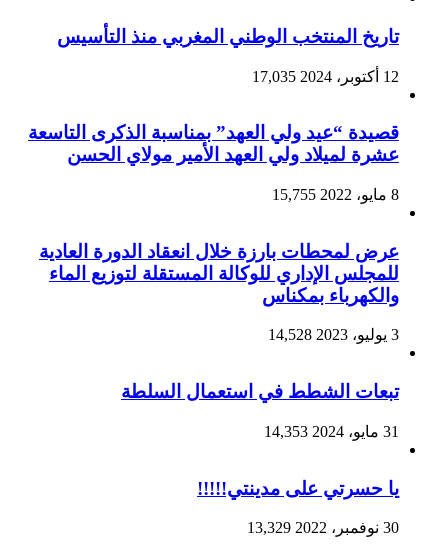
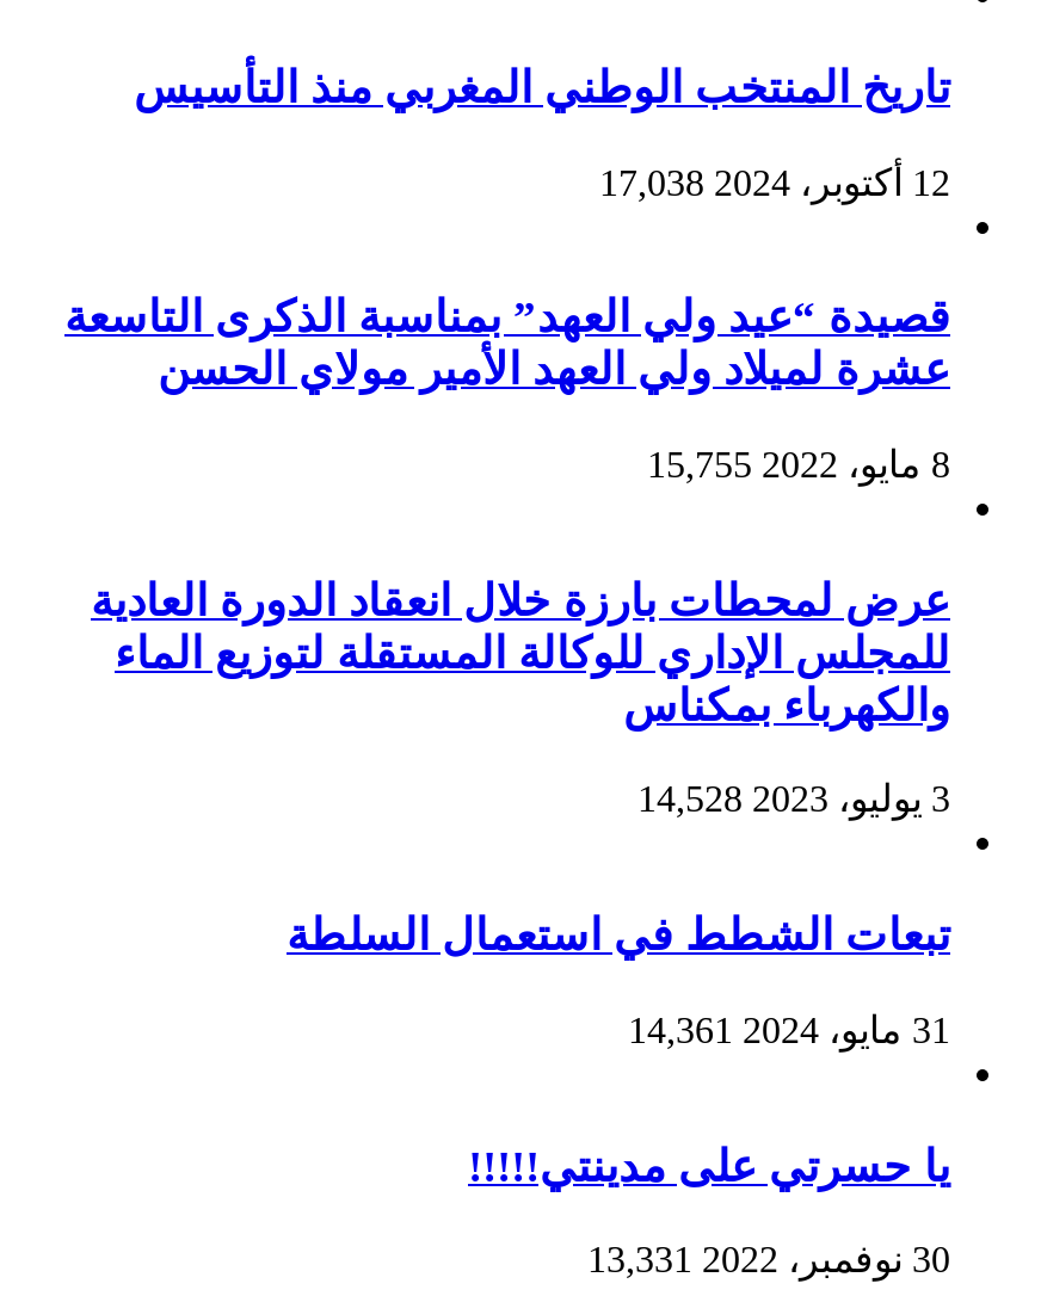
- 17,035
+ 17,038

- 14,353
+ 14,361

- 13,329
+ 13,331
